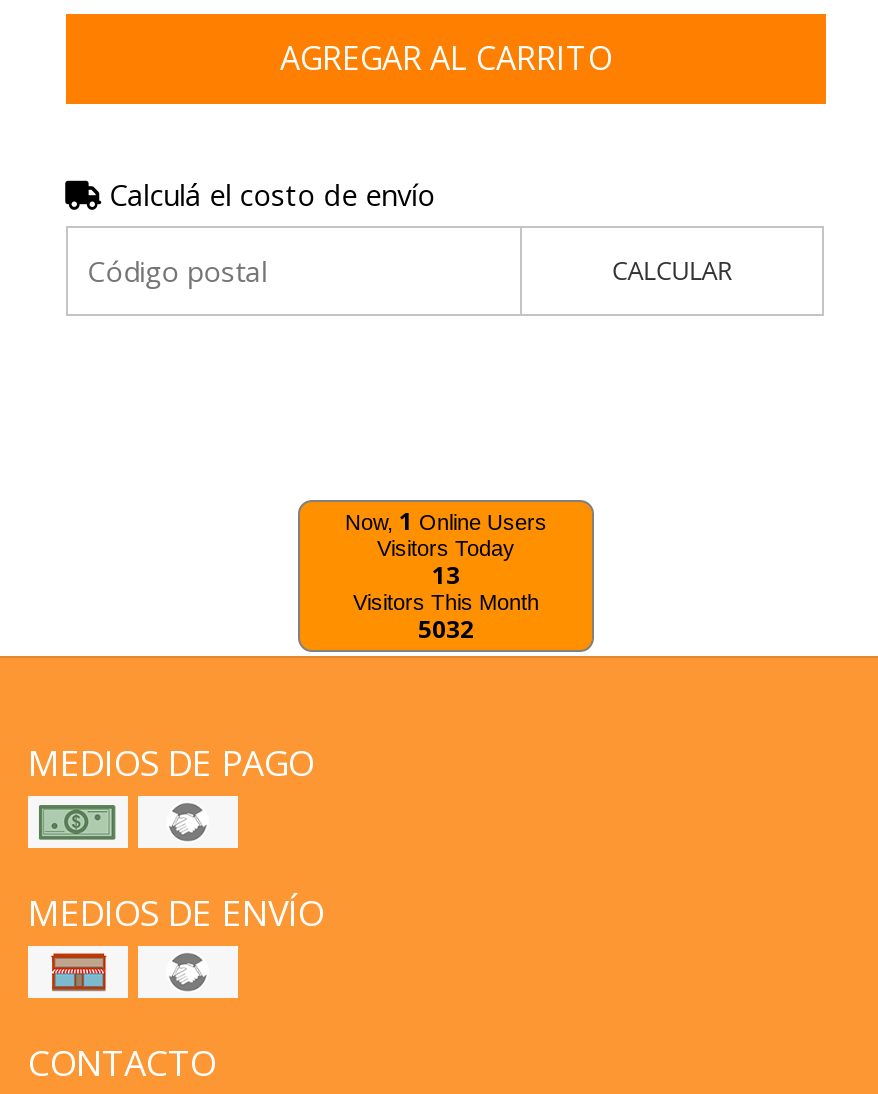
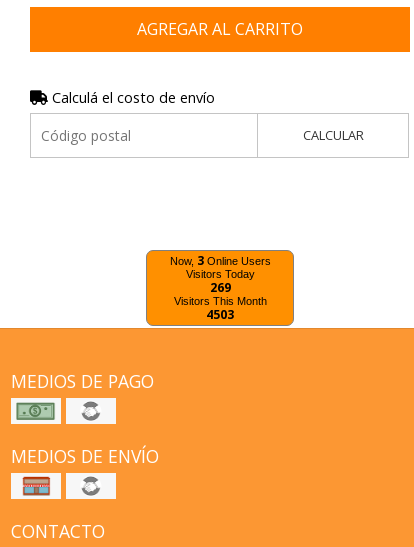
- Now, 1 Online Users
+ Now, 3 Online Users

- 13
+ 269

- 5032
+ 4503
